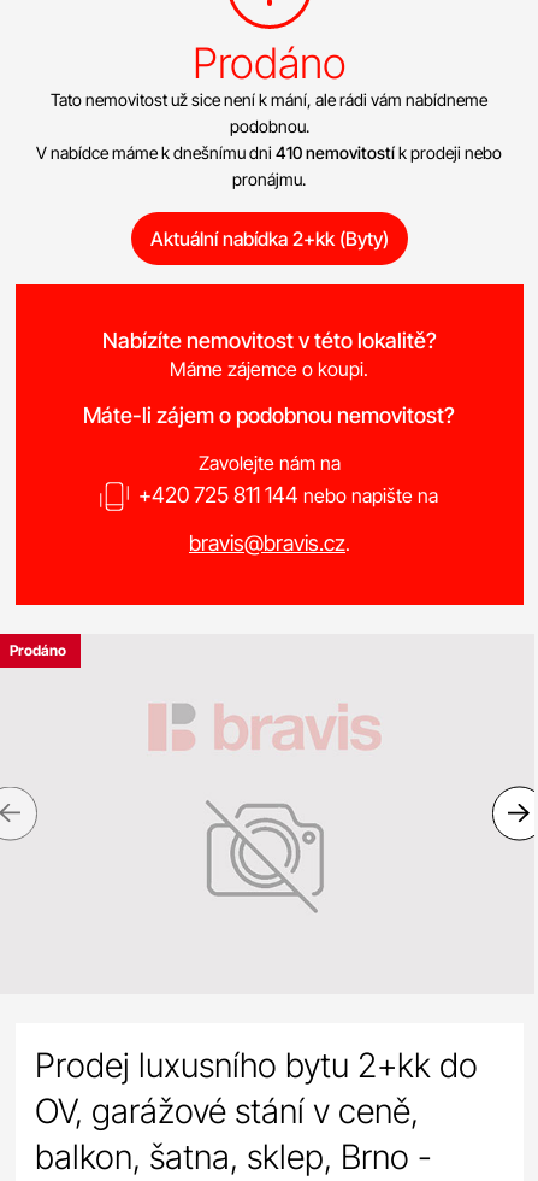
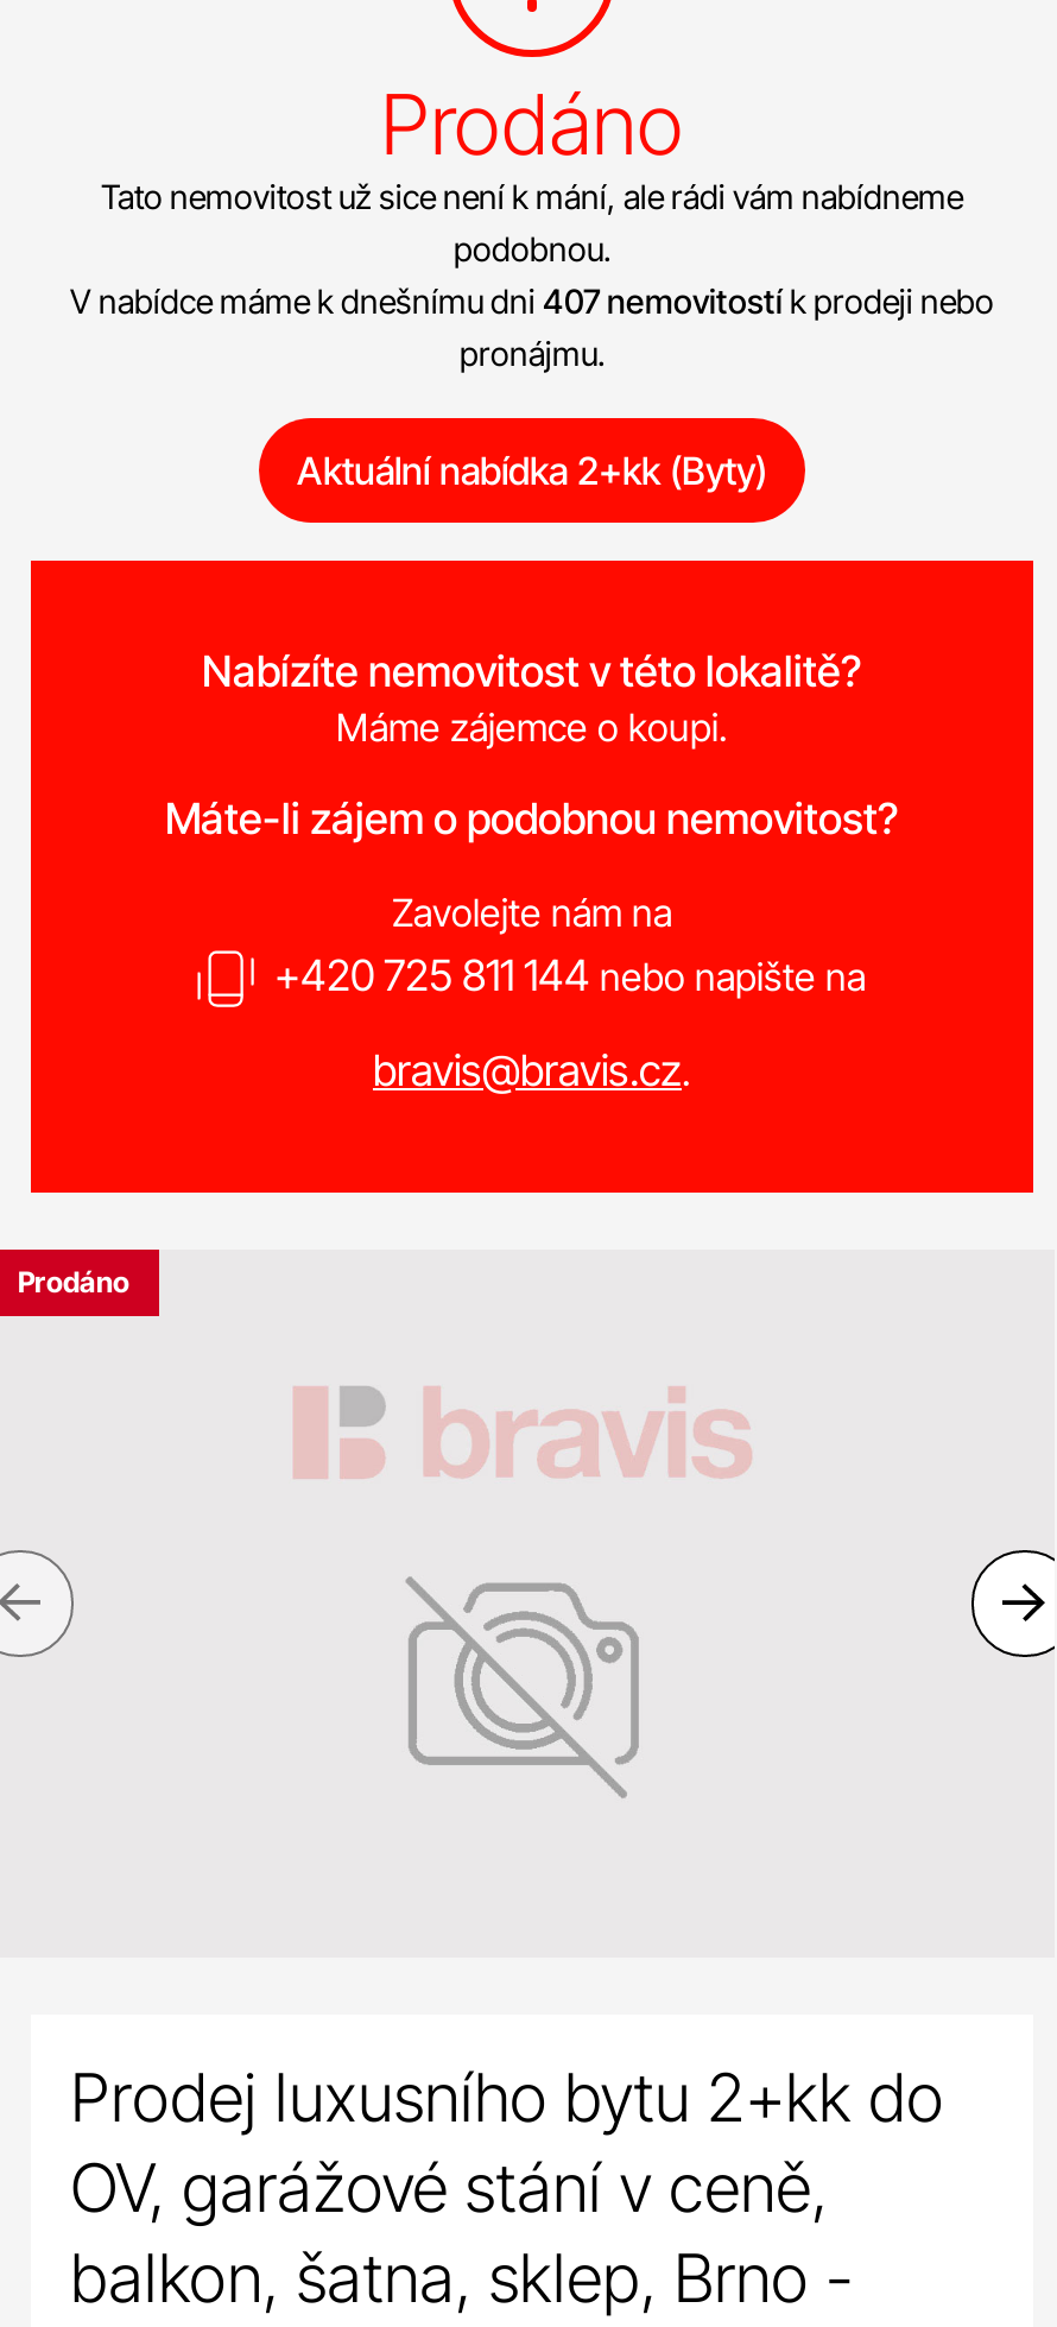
- V nabídce máme k dnešnímu dni 410 nemovitostí k prodeji nebo
+ V nabídce máme k dnešnímu dni 407 nemovitostí k prodeji nebo
